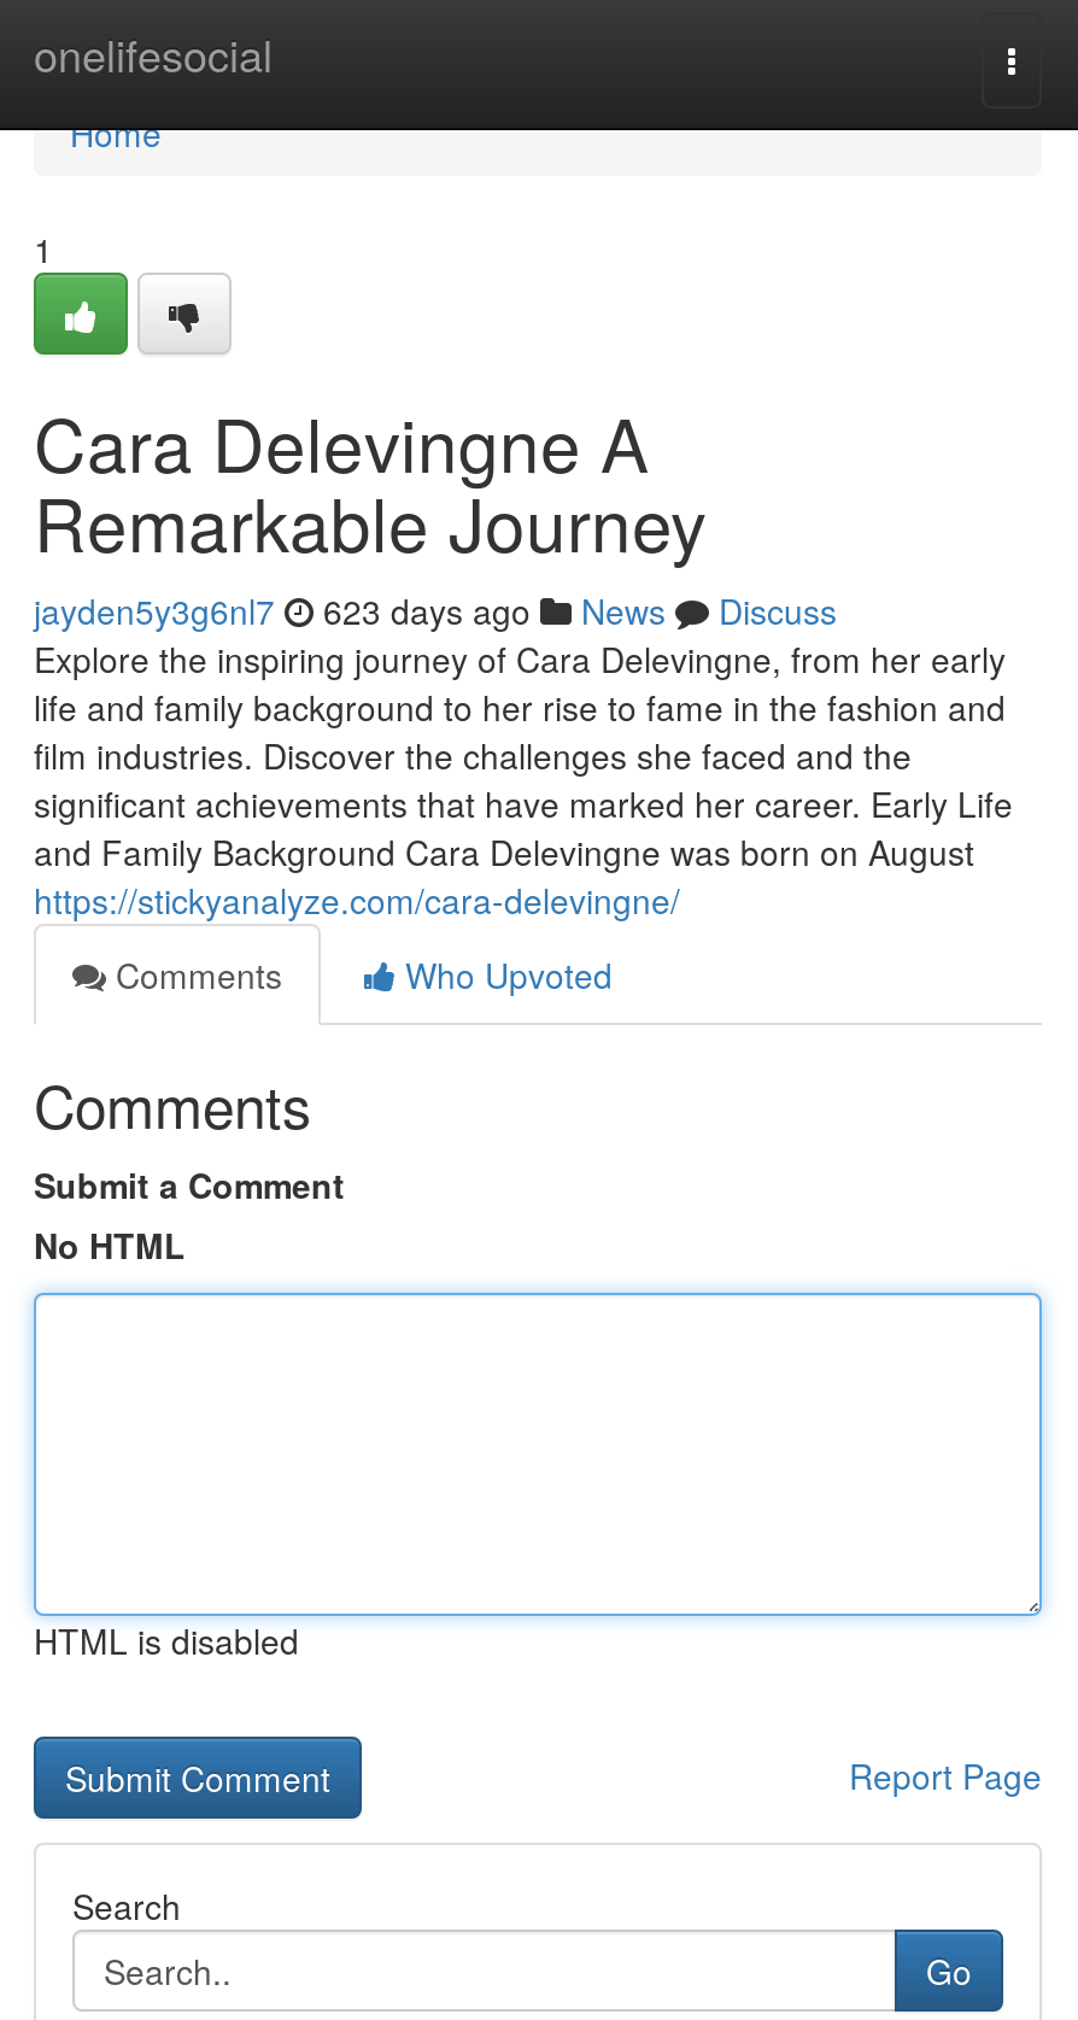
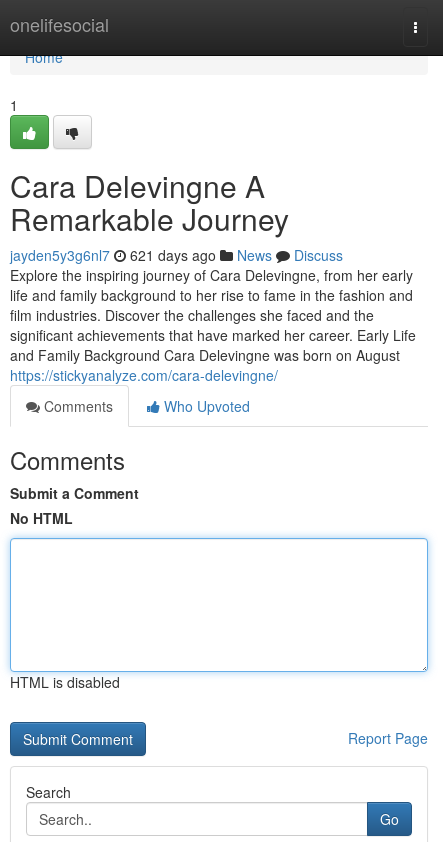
- jayden5y3g6nl7 623 days ago News Discuss
+ jayden5y3g6nl7 621 days ago News Discuss
